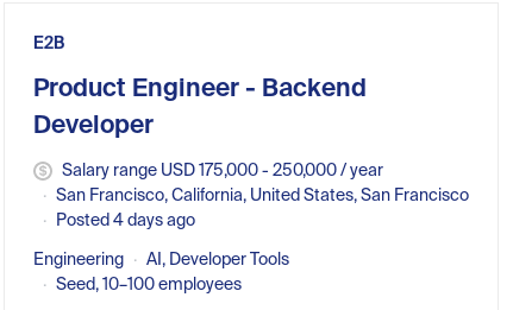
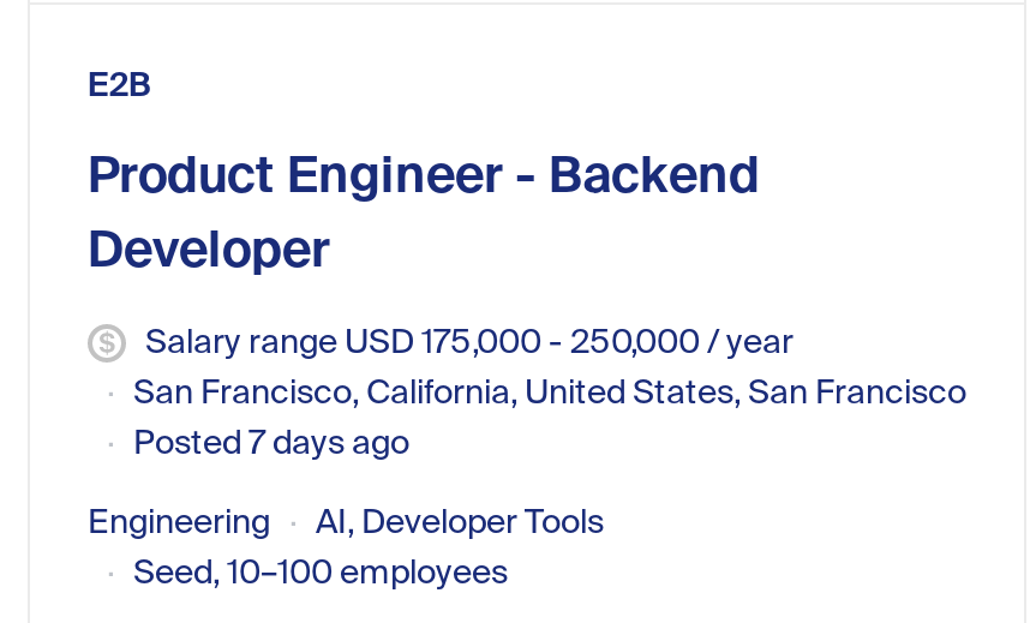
- Posted 4 days ago
+ Posted 7 days ago
